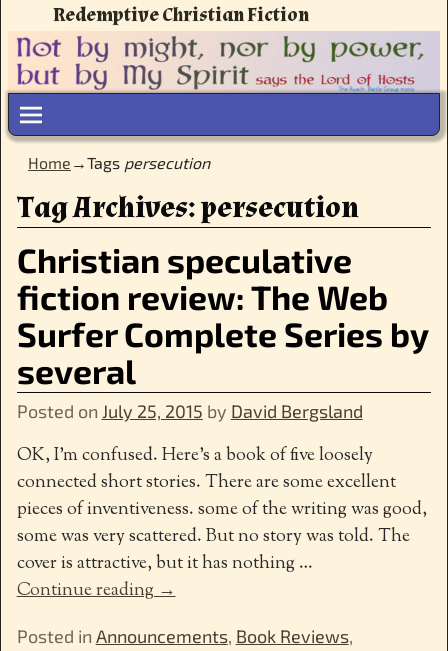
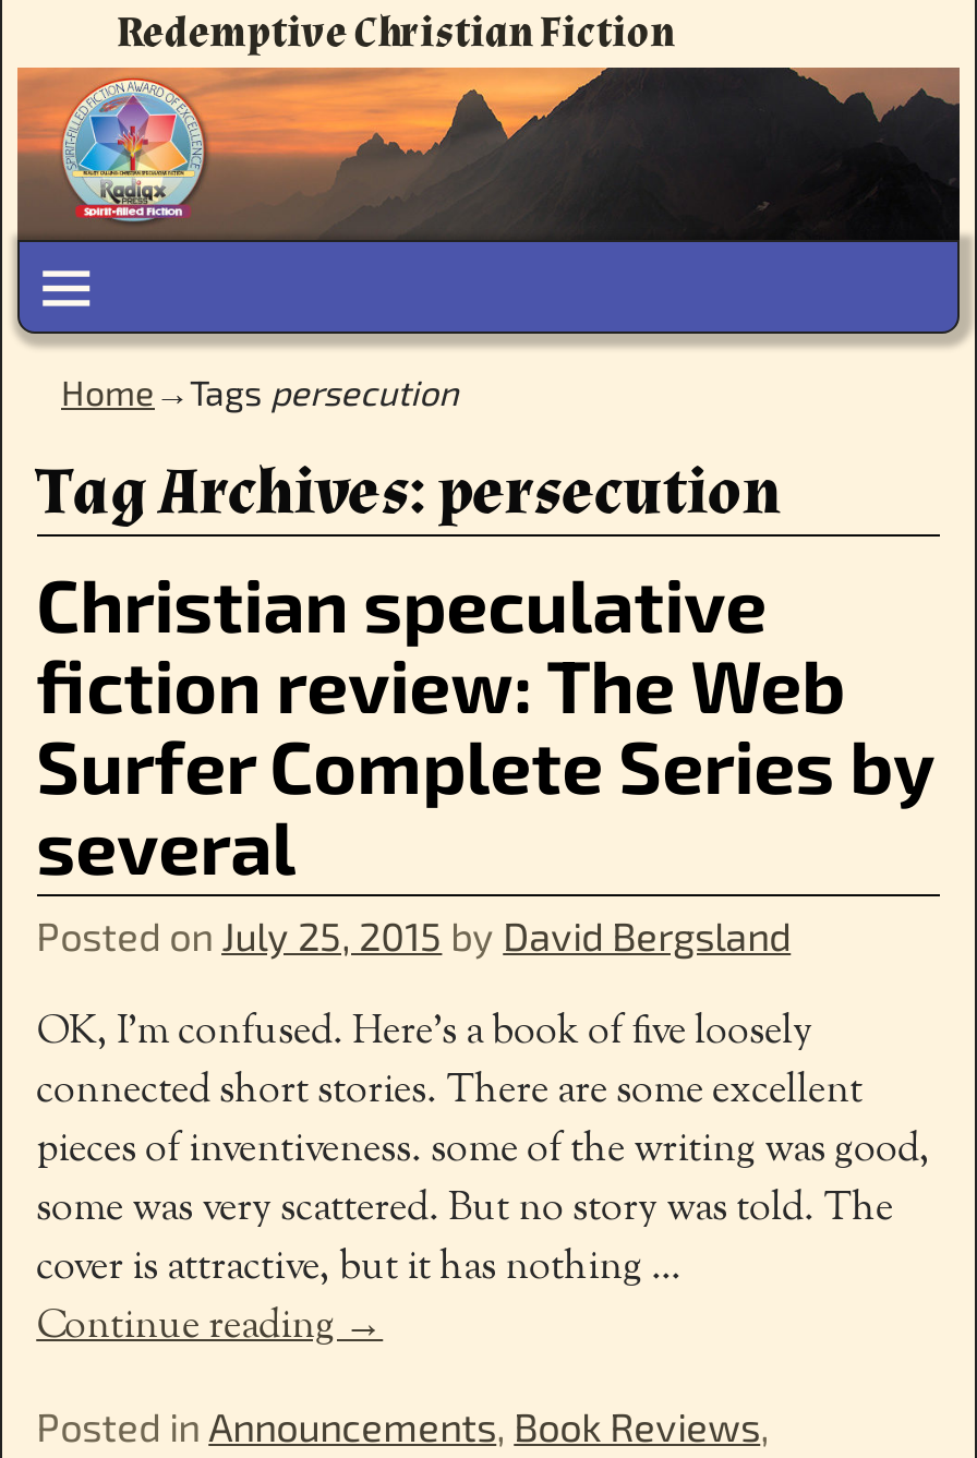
- [image]
+ [image]
